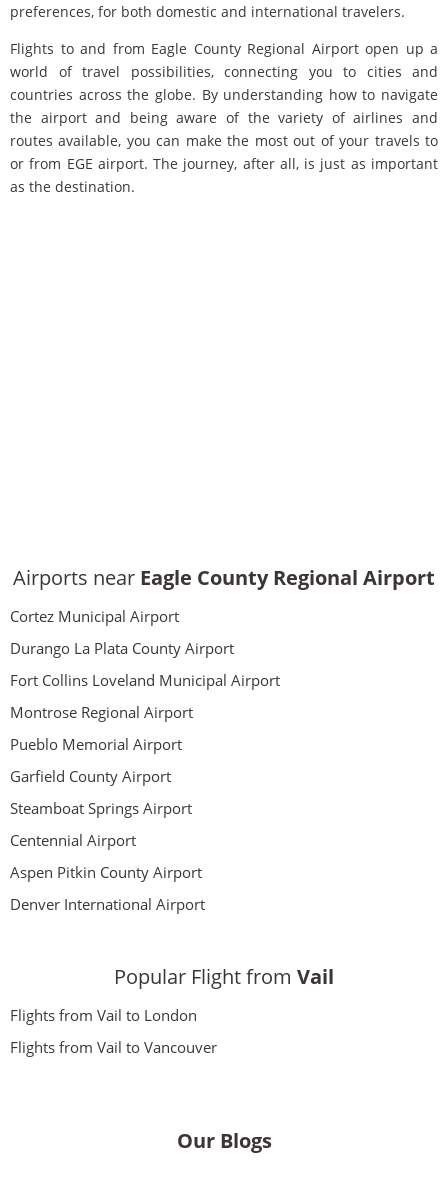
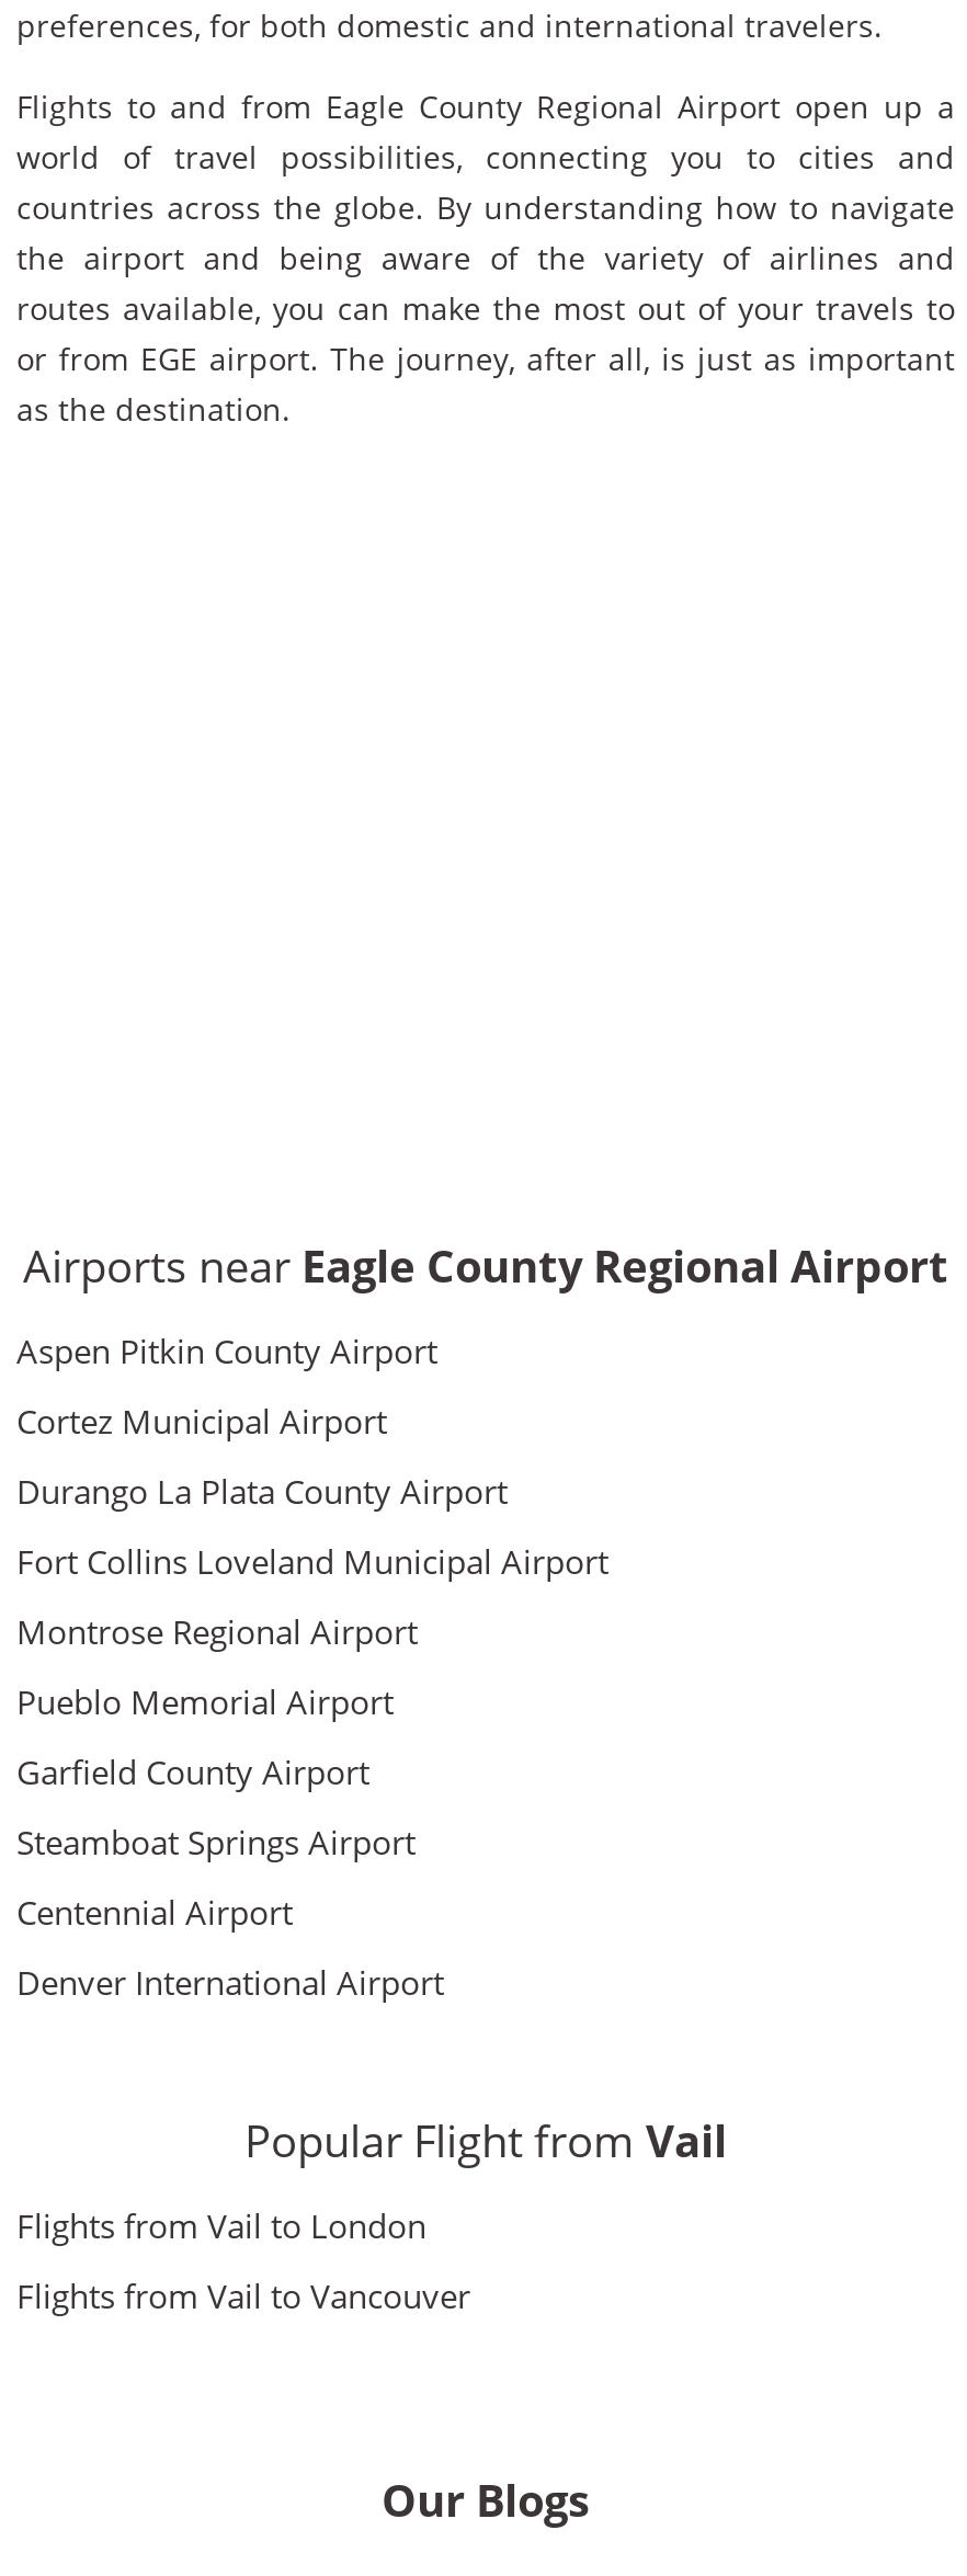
moved down: Cortez Municipal Airport | Durango La Plata County Airport | Fort Collins Loveland Municipal Airport | Montrose Regional Airport | Pueblo Memorial Airport | Garfield County Airport | Steamboat Springs Airport | Centennial Airport

moved up: Aspen Pitkin County Airport
